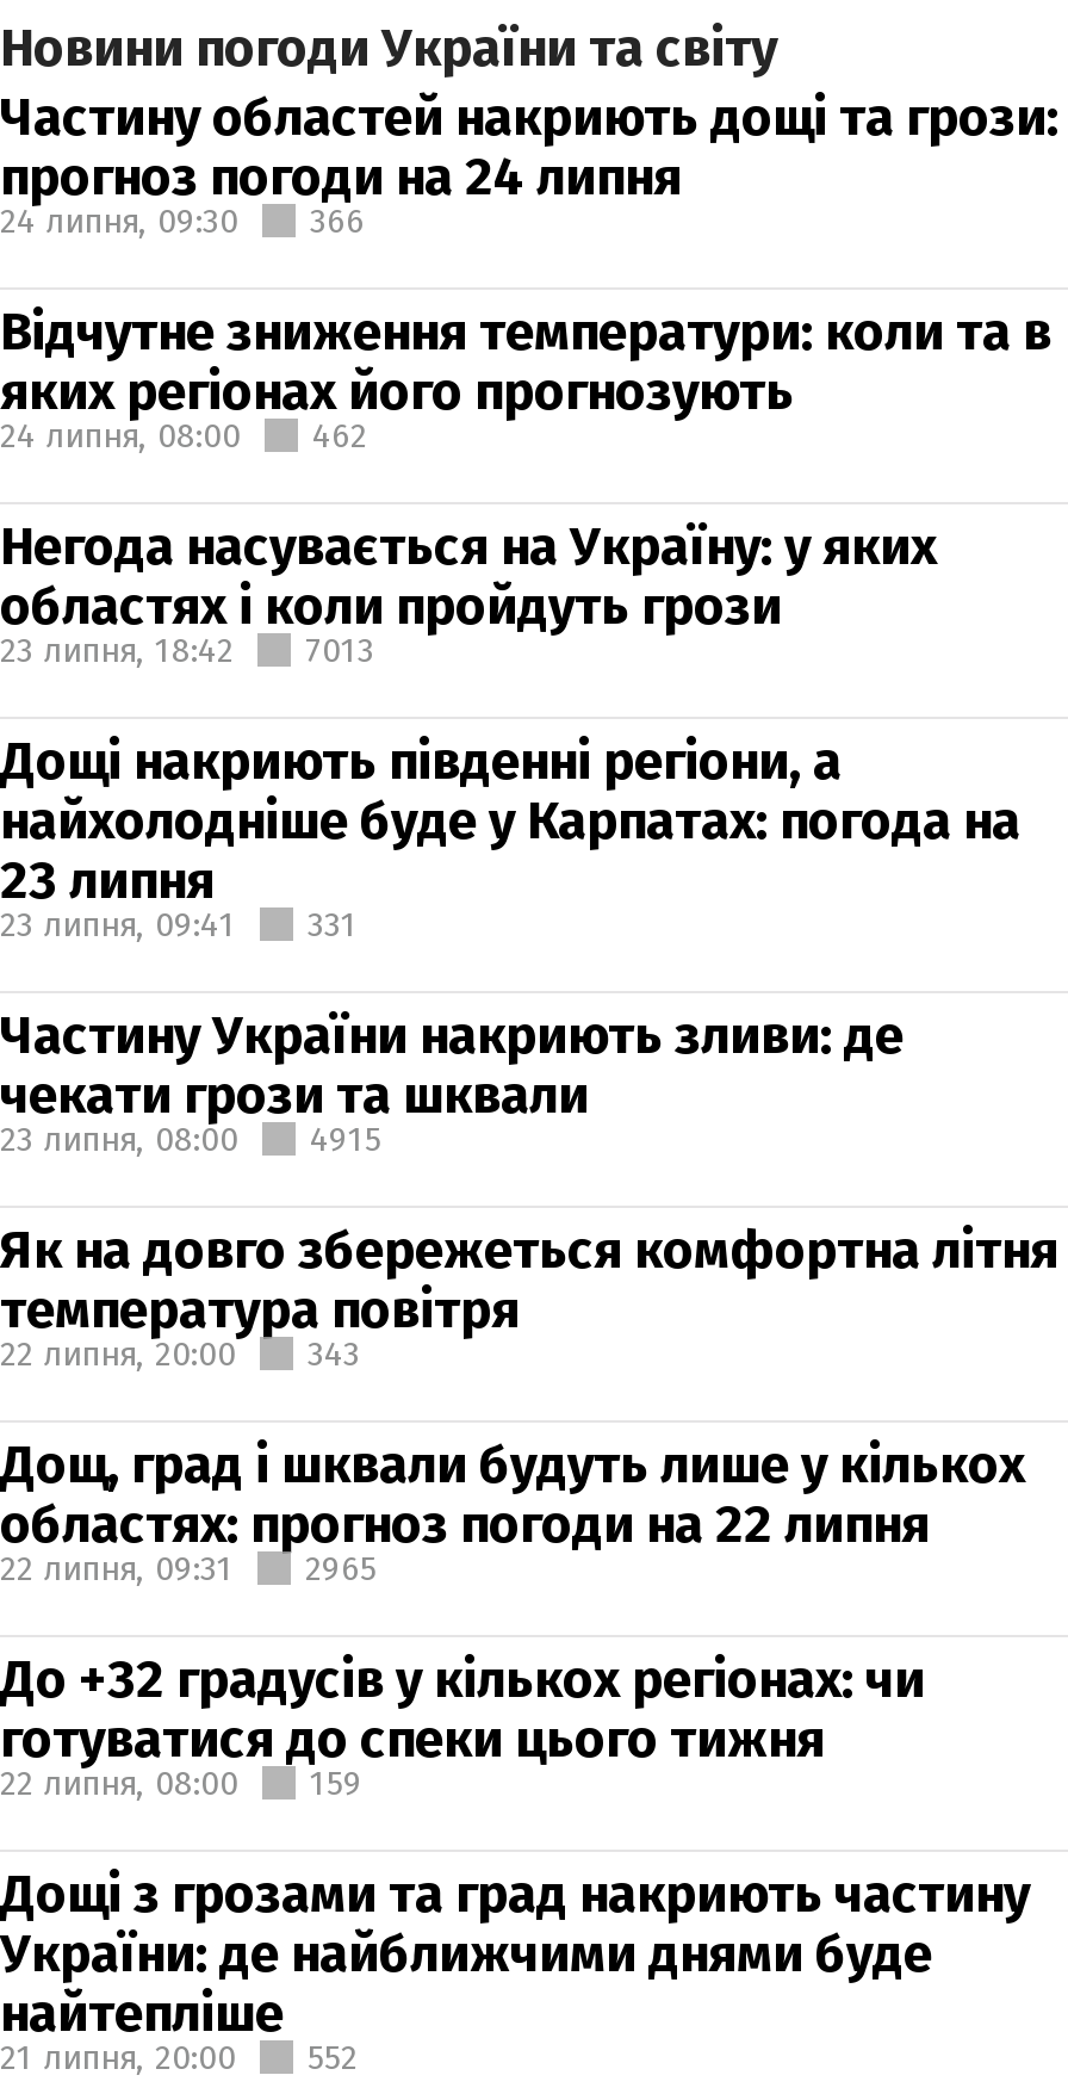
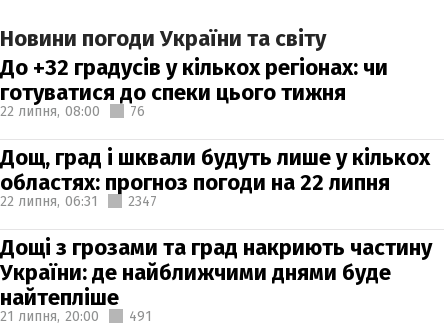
- Частину областей накриють дощі та грози:
- прогноз погоди на 24 липня
- 24 липня, 09:30
- 366
- Відчутне зниження температури: коли та в
- яких регіонах його прогнозують
- 24 липня, 08:00
- 462
- Негода насувається на Україну: у яких
- областях і коли пройдуть грози
- 23 липня, 18:42
- 7013
- Дощі накриють південні регіони, а
- найхолодніше буде у Карпатах: погода на
- 23 липня
- 23 липня, 09:41
- 331
- Частину України накриють зливи: де
- чекати грози та шквали
- 23 липня, 08:00
- 4915
- Як на довго збережеться комфортна літня
- температура повітря
- 22 липня, 20:00
- 343
- 22 липня, 09:31
- 2965

moved down: Дощ, град і шквали будуть лише у кількох | областях: прогноз погоди на 22 липня

moved up: До +32 градусів у кількох регіонах: чи | готуватися до спеки цього тижня | 22 липня, 08:00

- 159
+ 76
+ 22 липня, 06:31
+ 2347

- 21 липня, 20:00 552
+ 21 липня, 20:00 491
